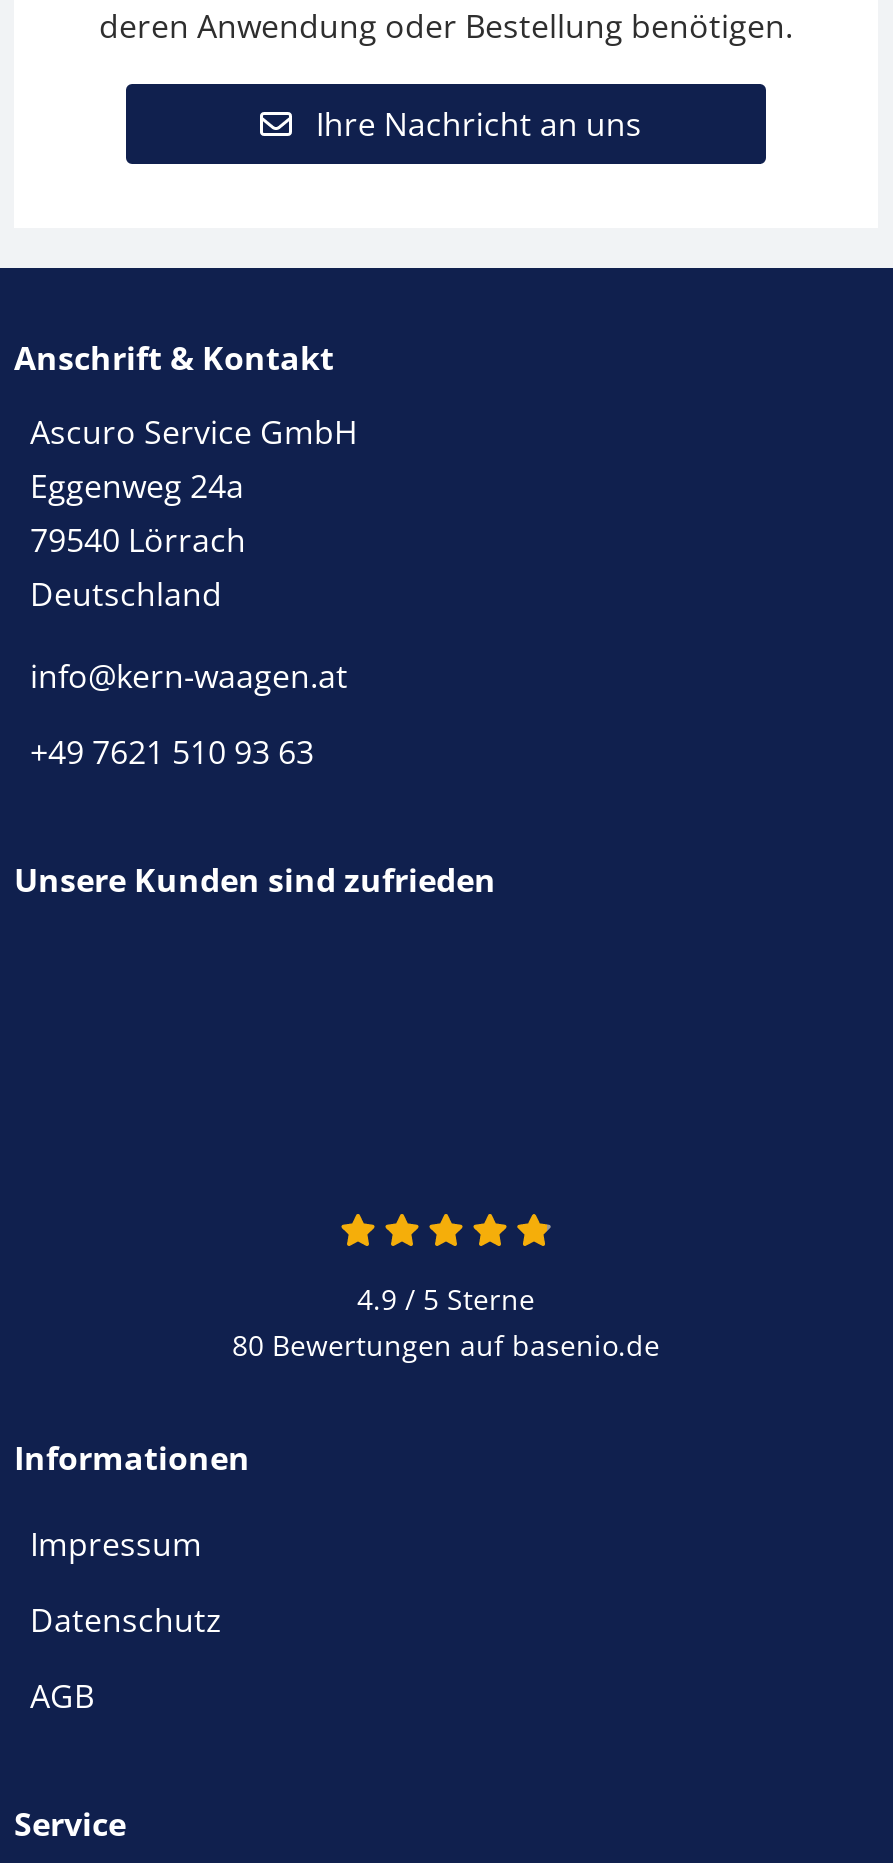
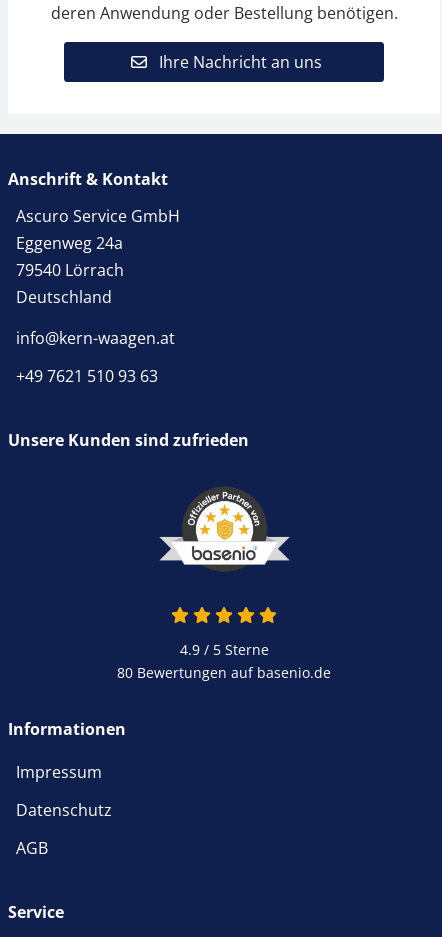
+ [image]
